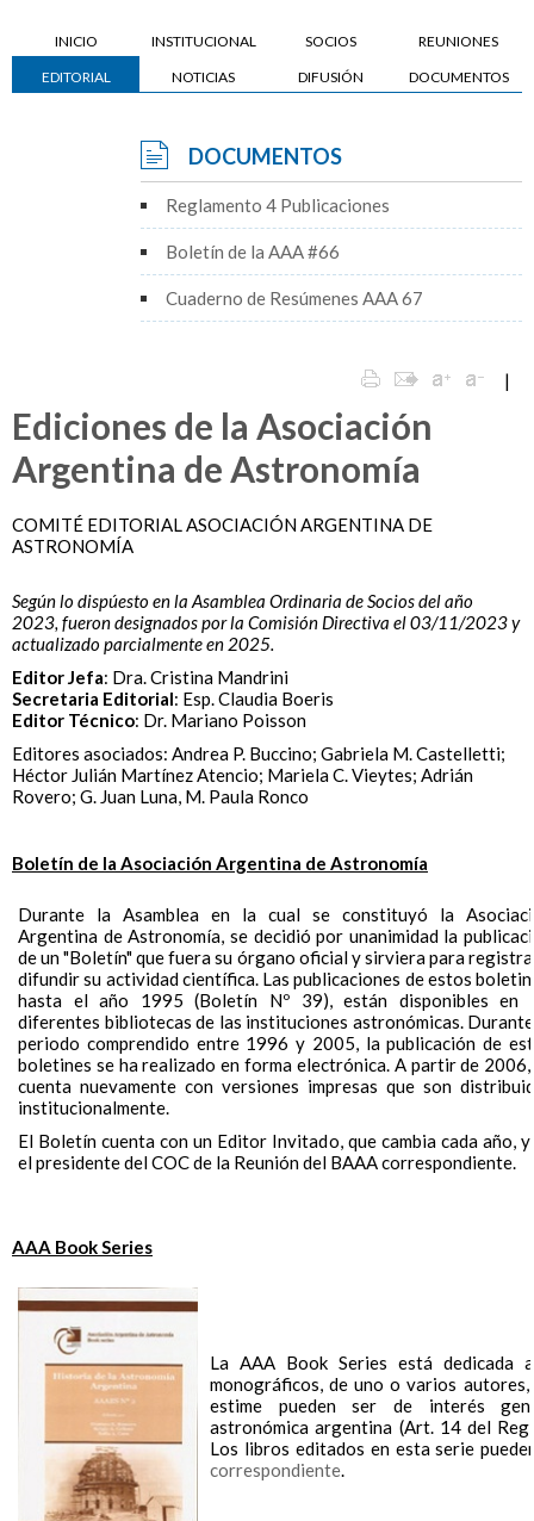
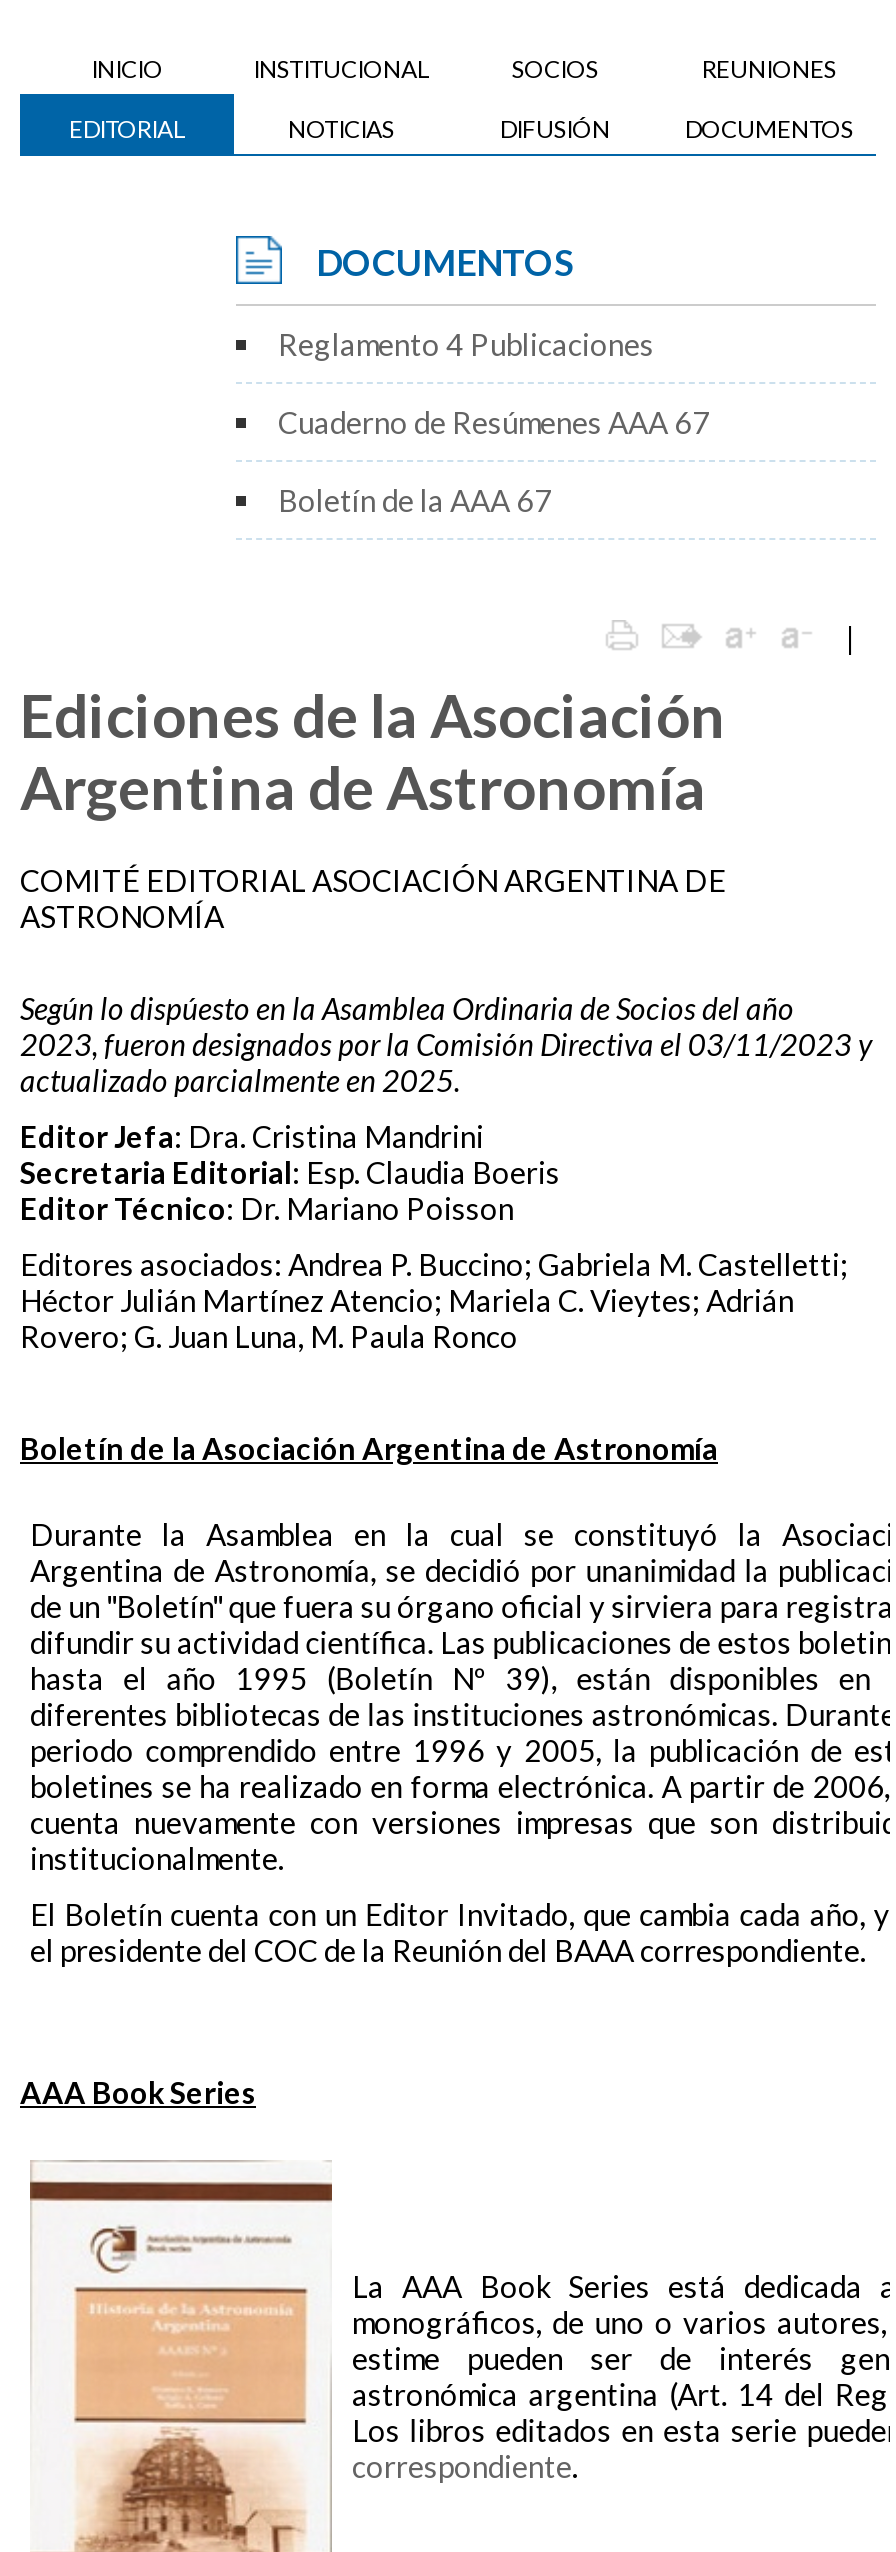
- Boletín de la AAA #66

moved up: Cuaderno de Resúmenes AAA 67

+ Boletín de la AAA 67
